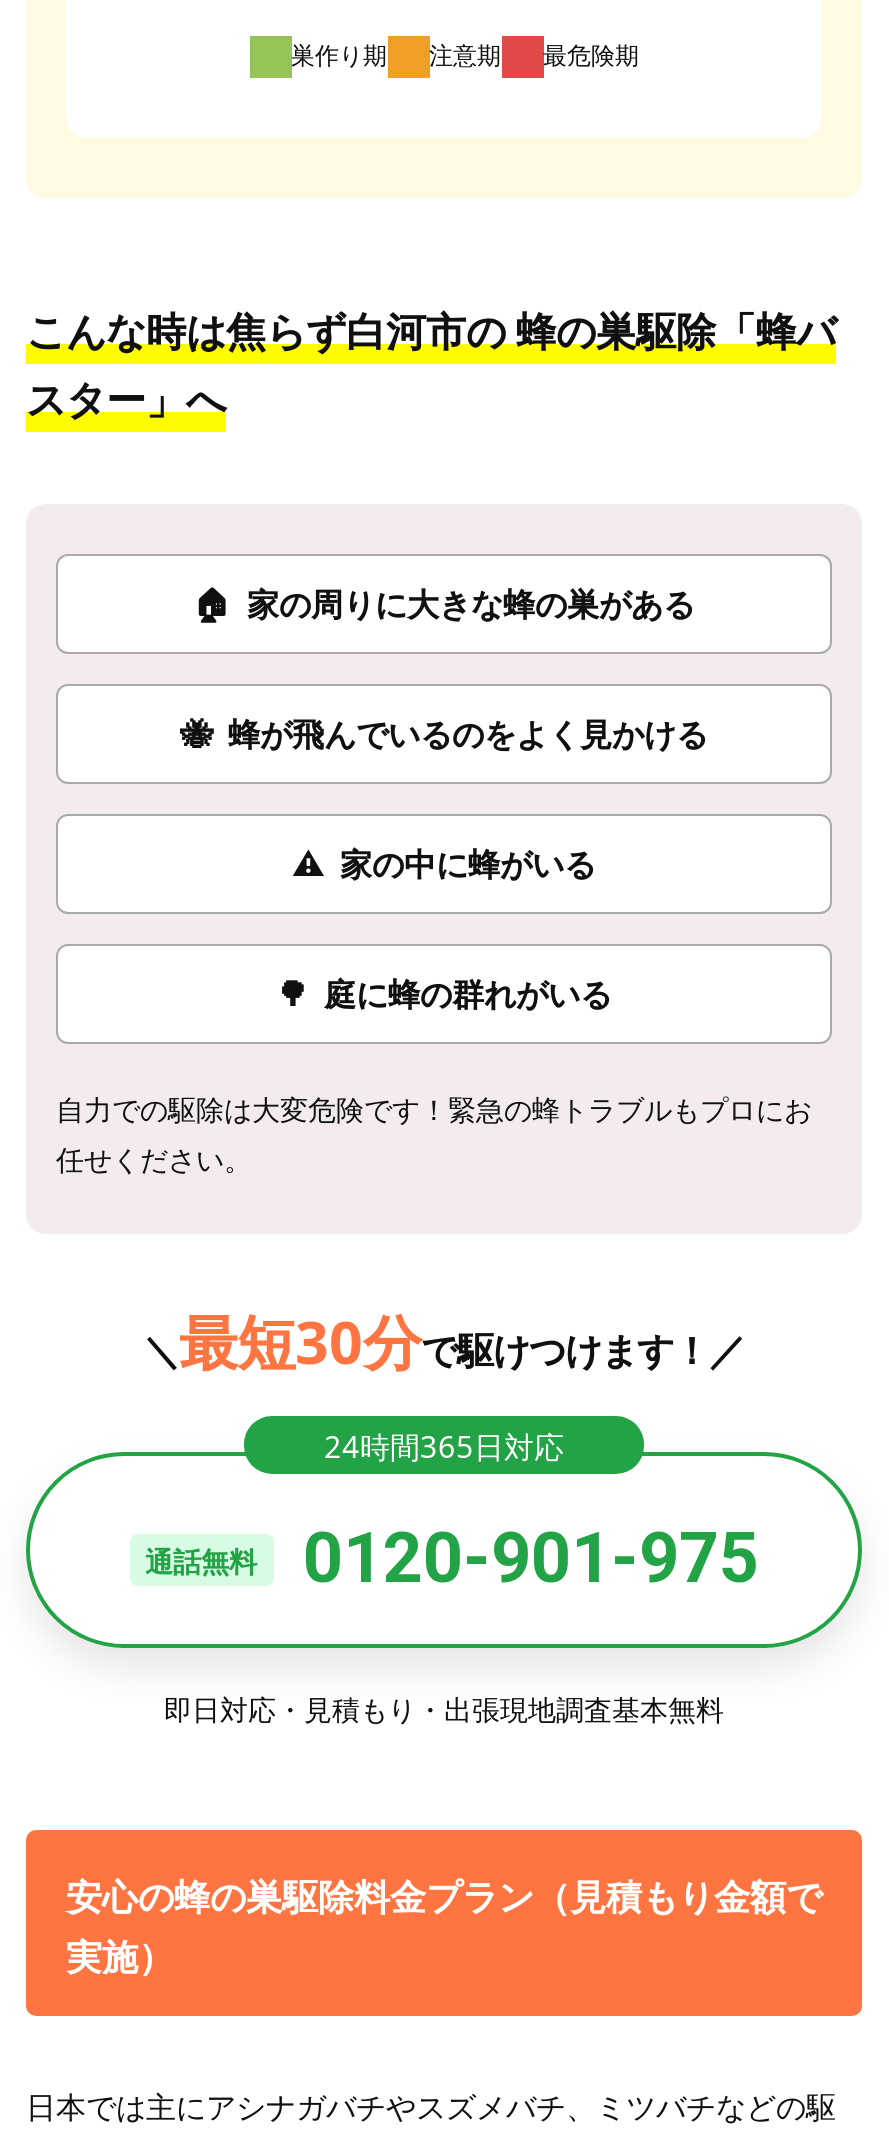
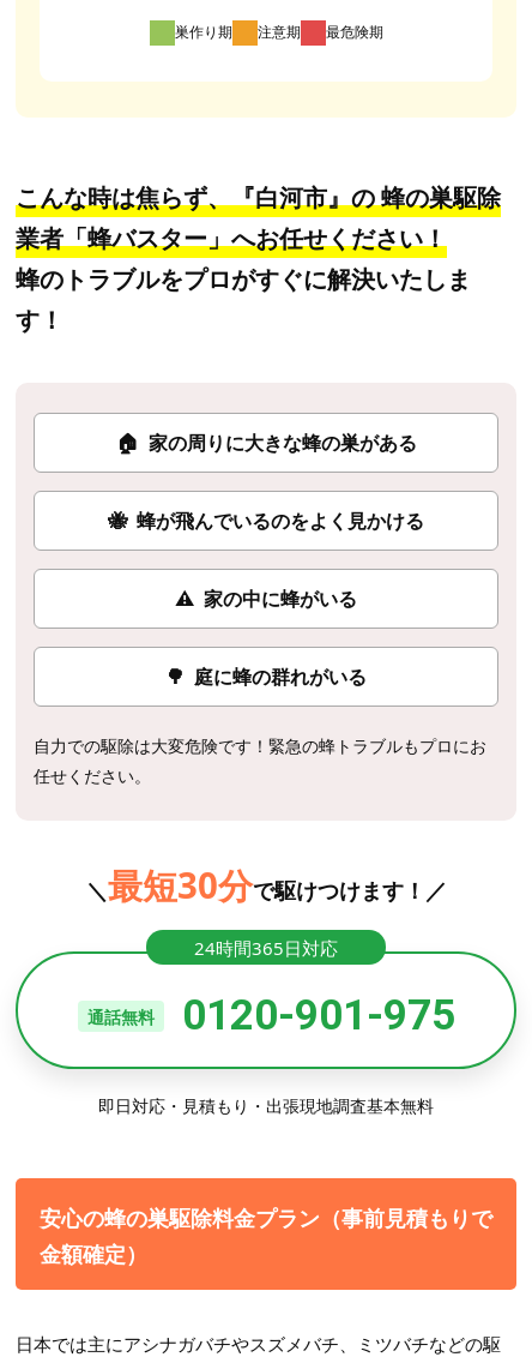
- こんな時は焦らず白河市の蜂の巣駆除「蜂バ
- スター」へ
+ こんな時は焦らず、『白河市』の蜂の巣駆除
+ 業者「蜂バスター」へお任せください！
+ 蜂のトラブルをプロがすぐに解決いたしま
+ す！

- 安心の蜂の巣駆除料金プラン（見積もり金額で
- 実施）
+ 安心の蜂の巣駆除料金プラン（事前見積もりで
+ 金額確定）
